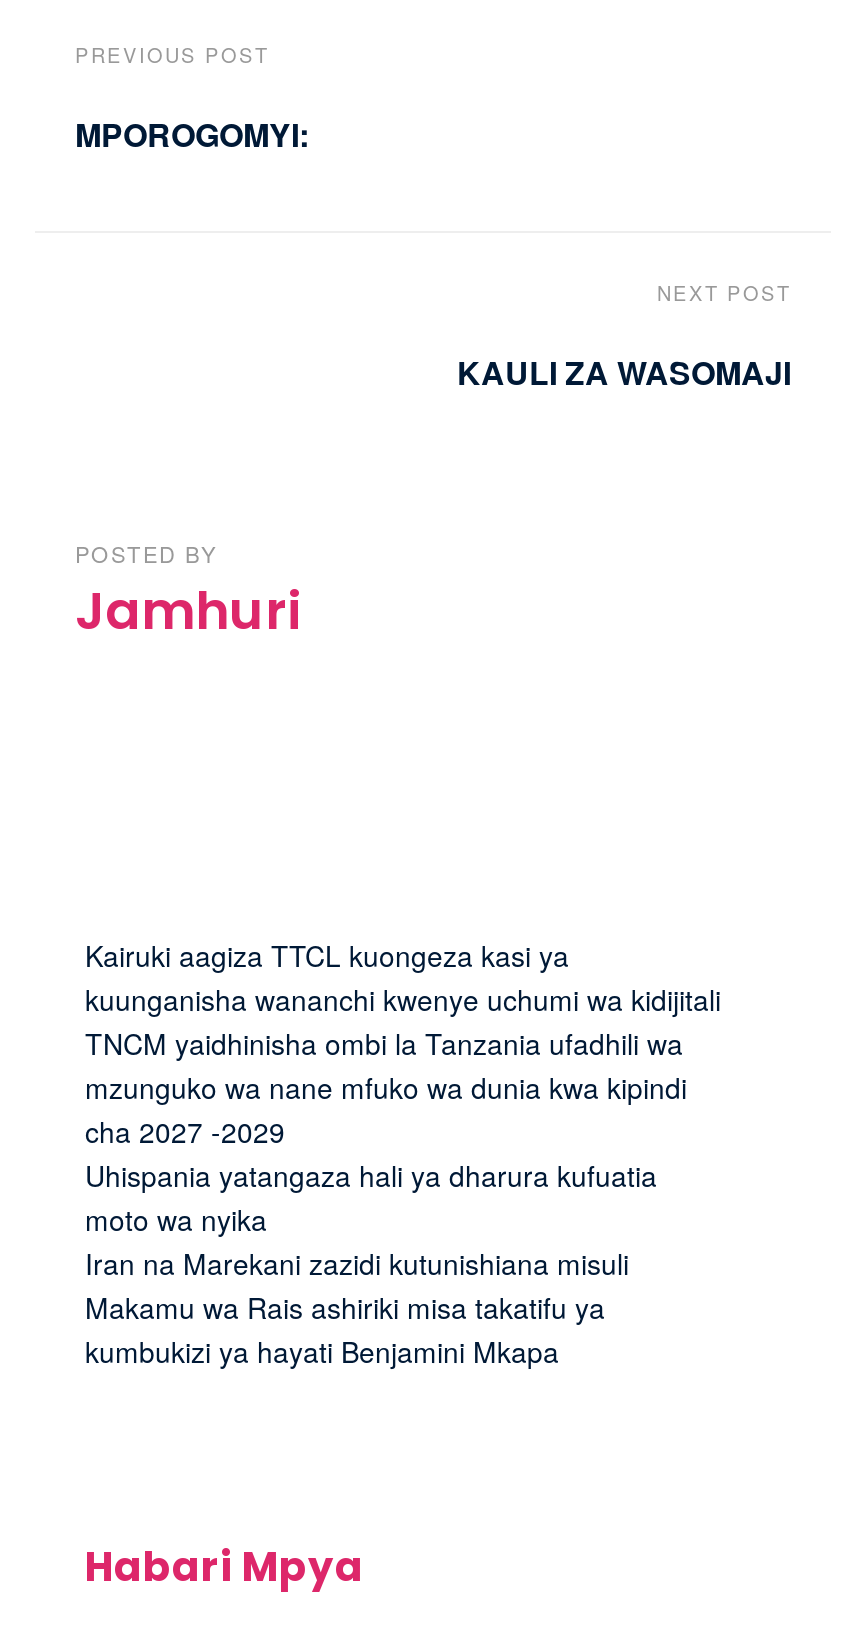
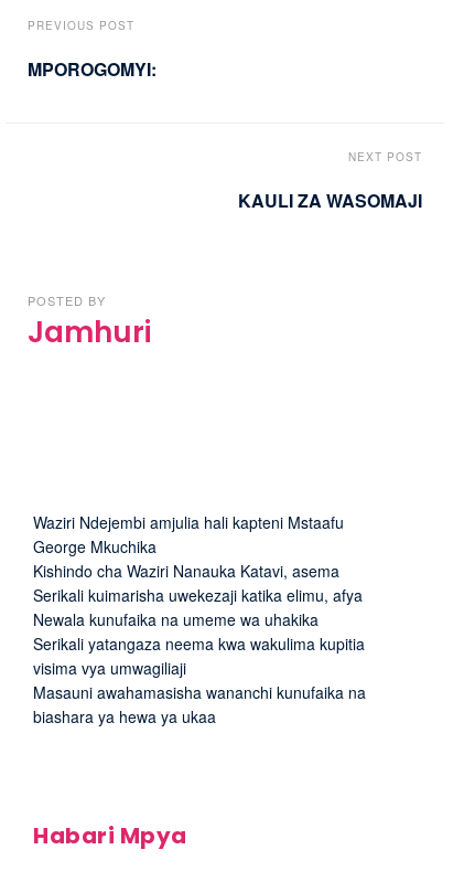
- Kairuki aagiza TTCL kuongeza kasi ya
- kuunganisha wananchi kwenye uchumi wa kidijitali
- TNCM yaidhinisha ombi la Tanzania ufadhili wa
- mzunguko wa nane mfuko wa dunia kwa kipindi
- cha 2027 -2029
- Uhispania yatangaza hali ya dharura kufuatia
- moto wa nyika
- Iran na Marekani zazidi kutunishiana misuli
- Makamu wa Rais ashiriki misa takatifu ya
- kumbukizi ya hayati Benjamini Mkapa
+ Waziri Ndejembi amjulia hali kapteni Mstaafu
+ George Mkuchika
+ Kishindo cha Waziri Nanauka Katavi, asema
+ Serikali kuimarisha uwekezaji katika elimu, afya
+ Newala kunufaika na umeme wa uhakika
+ Serikali yatangaza neema kwa wakulima kupitia
+ visima vya umwagiliaji
+ Masauni awahamasisha wananchi kunufaika na
+ biashara ya hewa ya ukaa
